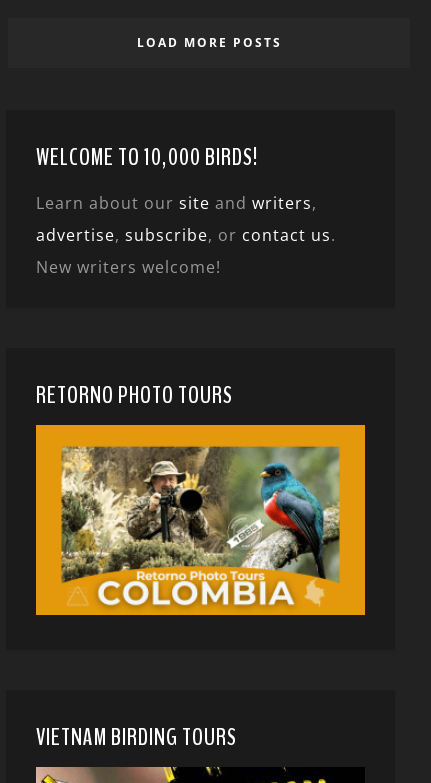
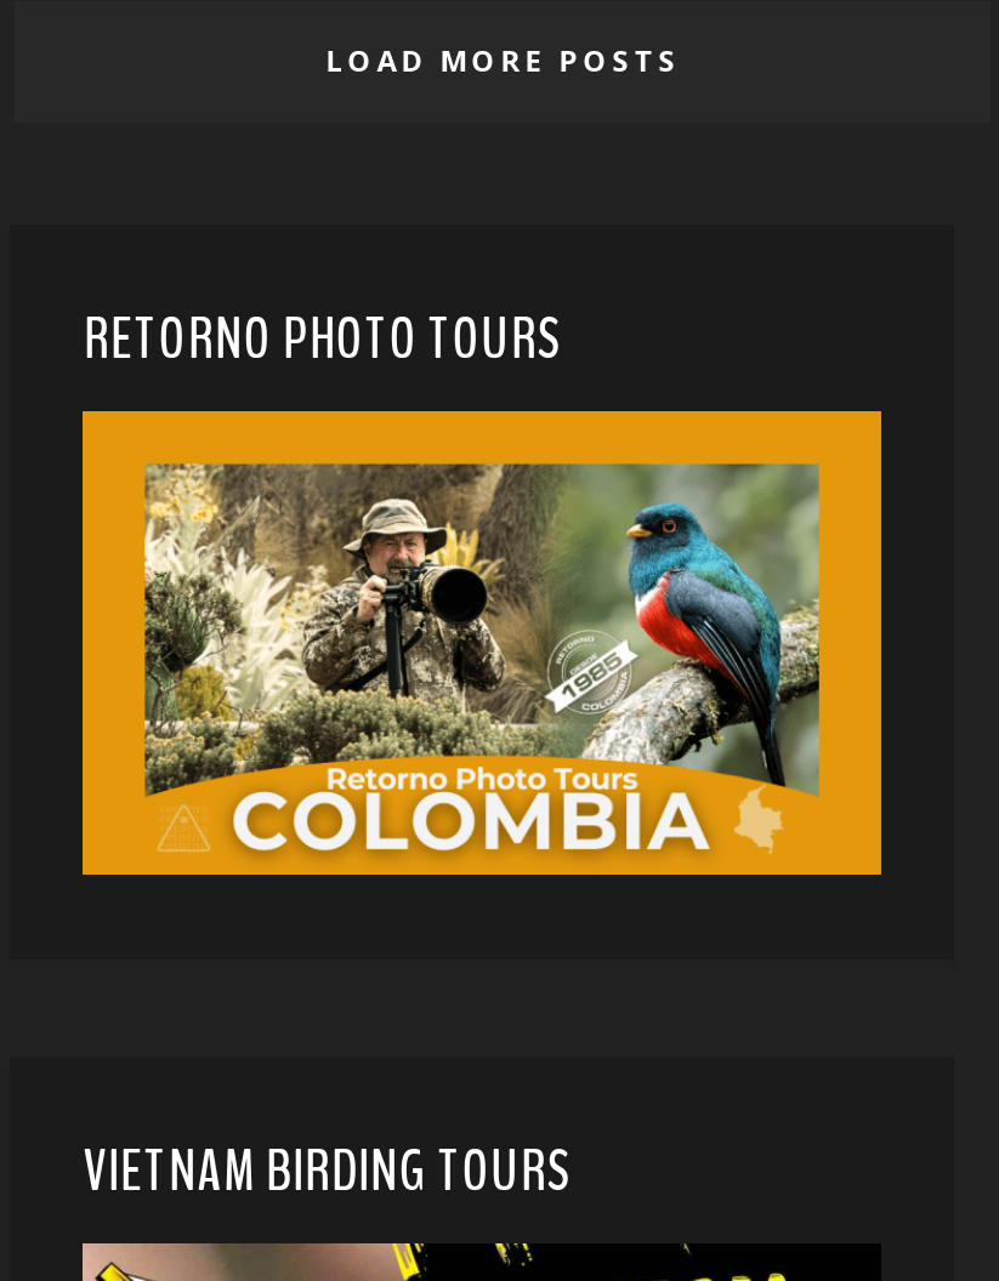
- WELCOME TO 10,000 BIRDS!
- Learn about our site and writers,
- advertise, subscribe, or contact us.
- New writers welcome!
